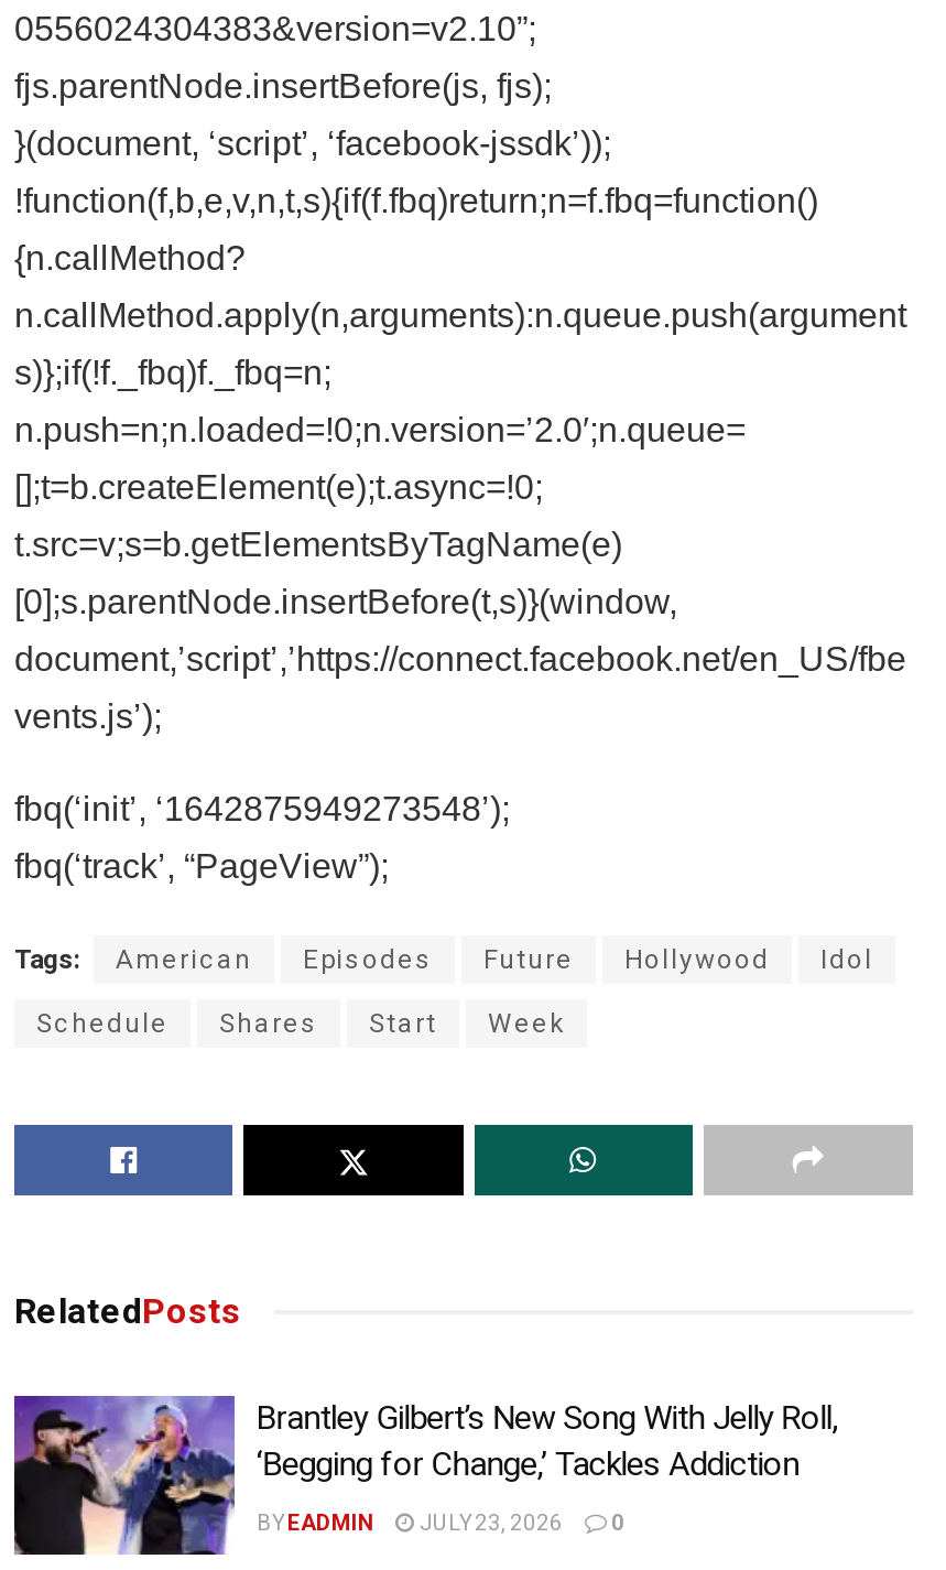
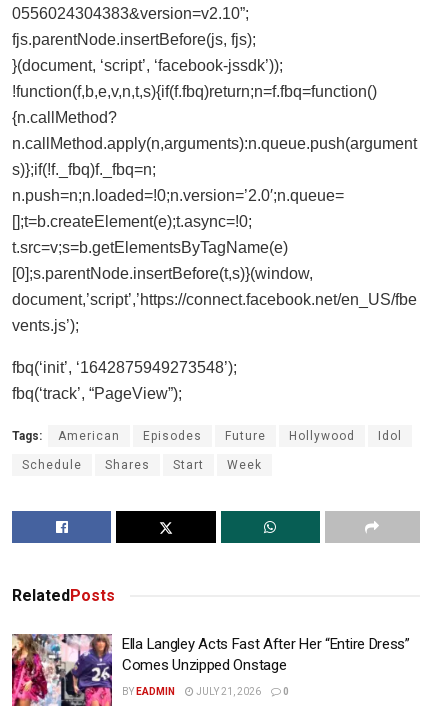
- [image]
- Brantley Gilbert’s New Song With Jelly Roll,
- ‘Begging for Change,’ Tackles Addiction
+ [image]
+ Ella Langley Acts Fast After Her “Entire Dress”
+ Comes Unzipped Onstage

- BY EADMIN JULY 23, 2026 0
+ BY EADMIN JULY 21, 2026 0
